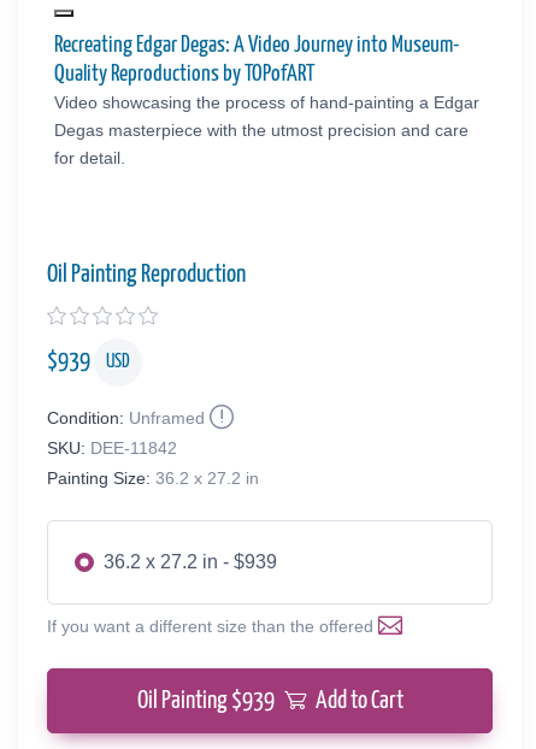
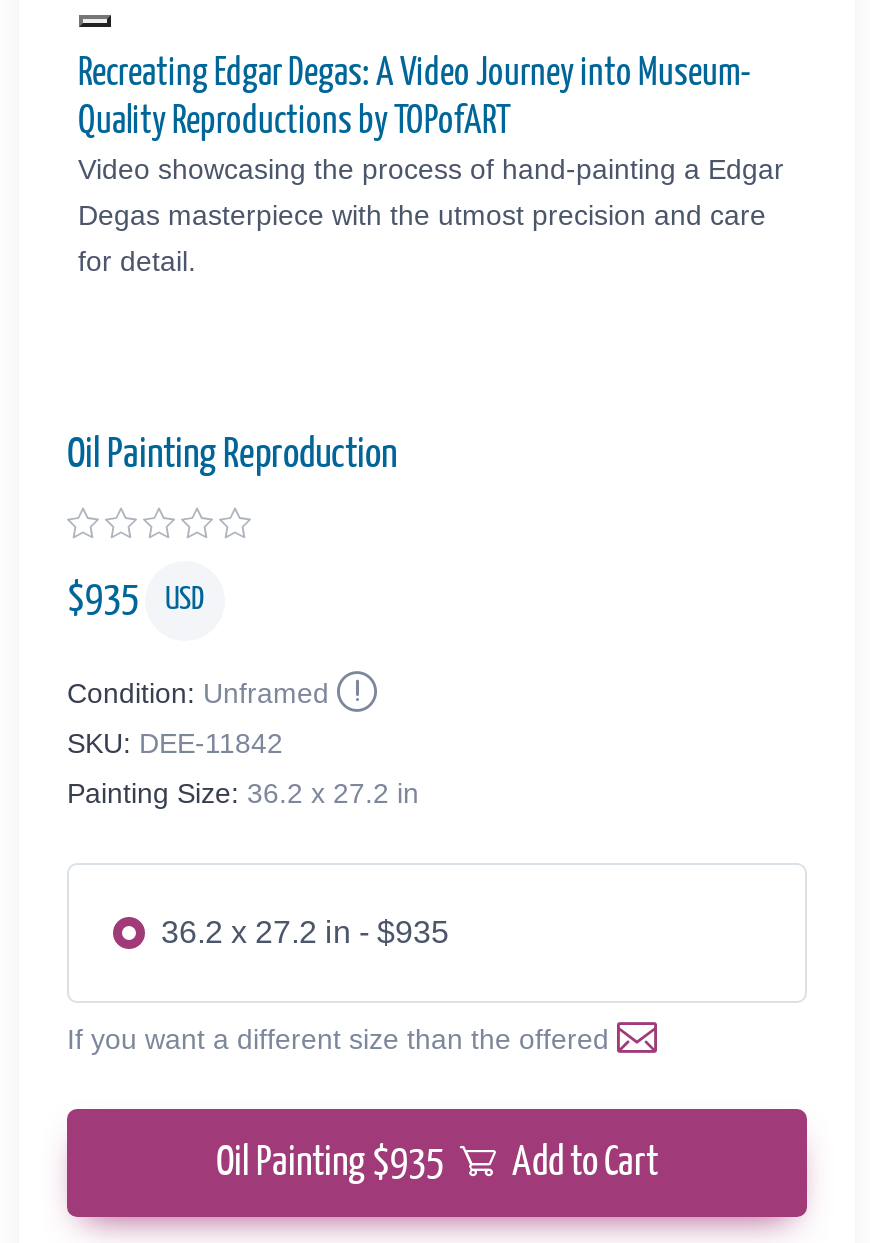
- $939 USD
+ $935 USD

- 36.2 x 27.2 in - $939
+ 36.2 x 27.2 in - $935

- Oil Painting $939 Add to Cart
+ Oil Painting $935 Add to Cart
